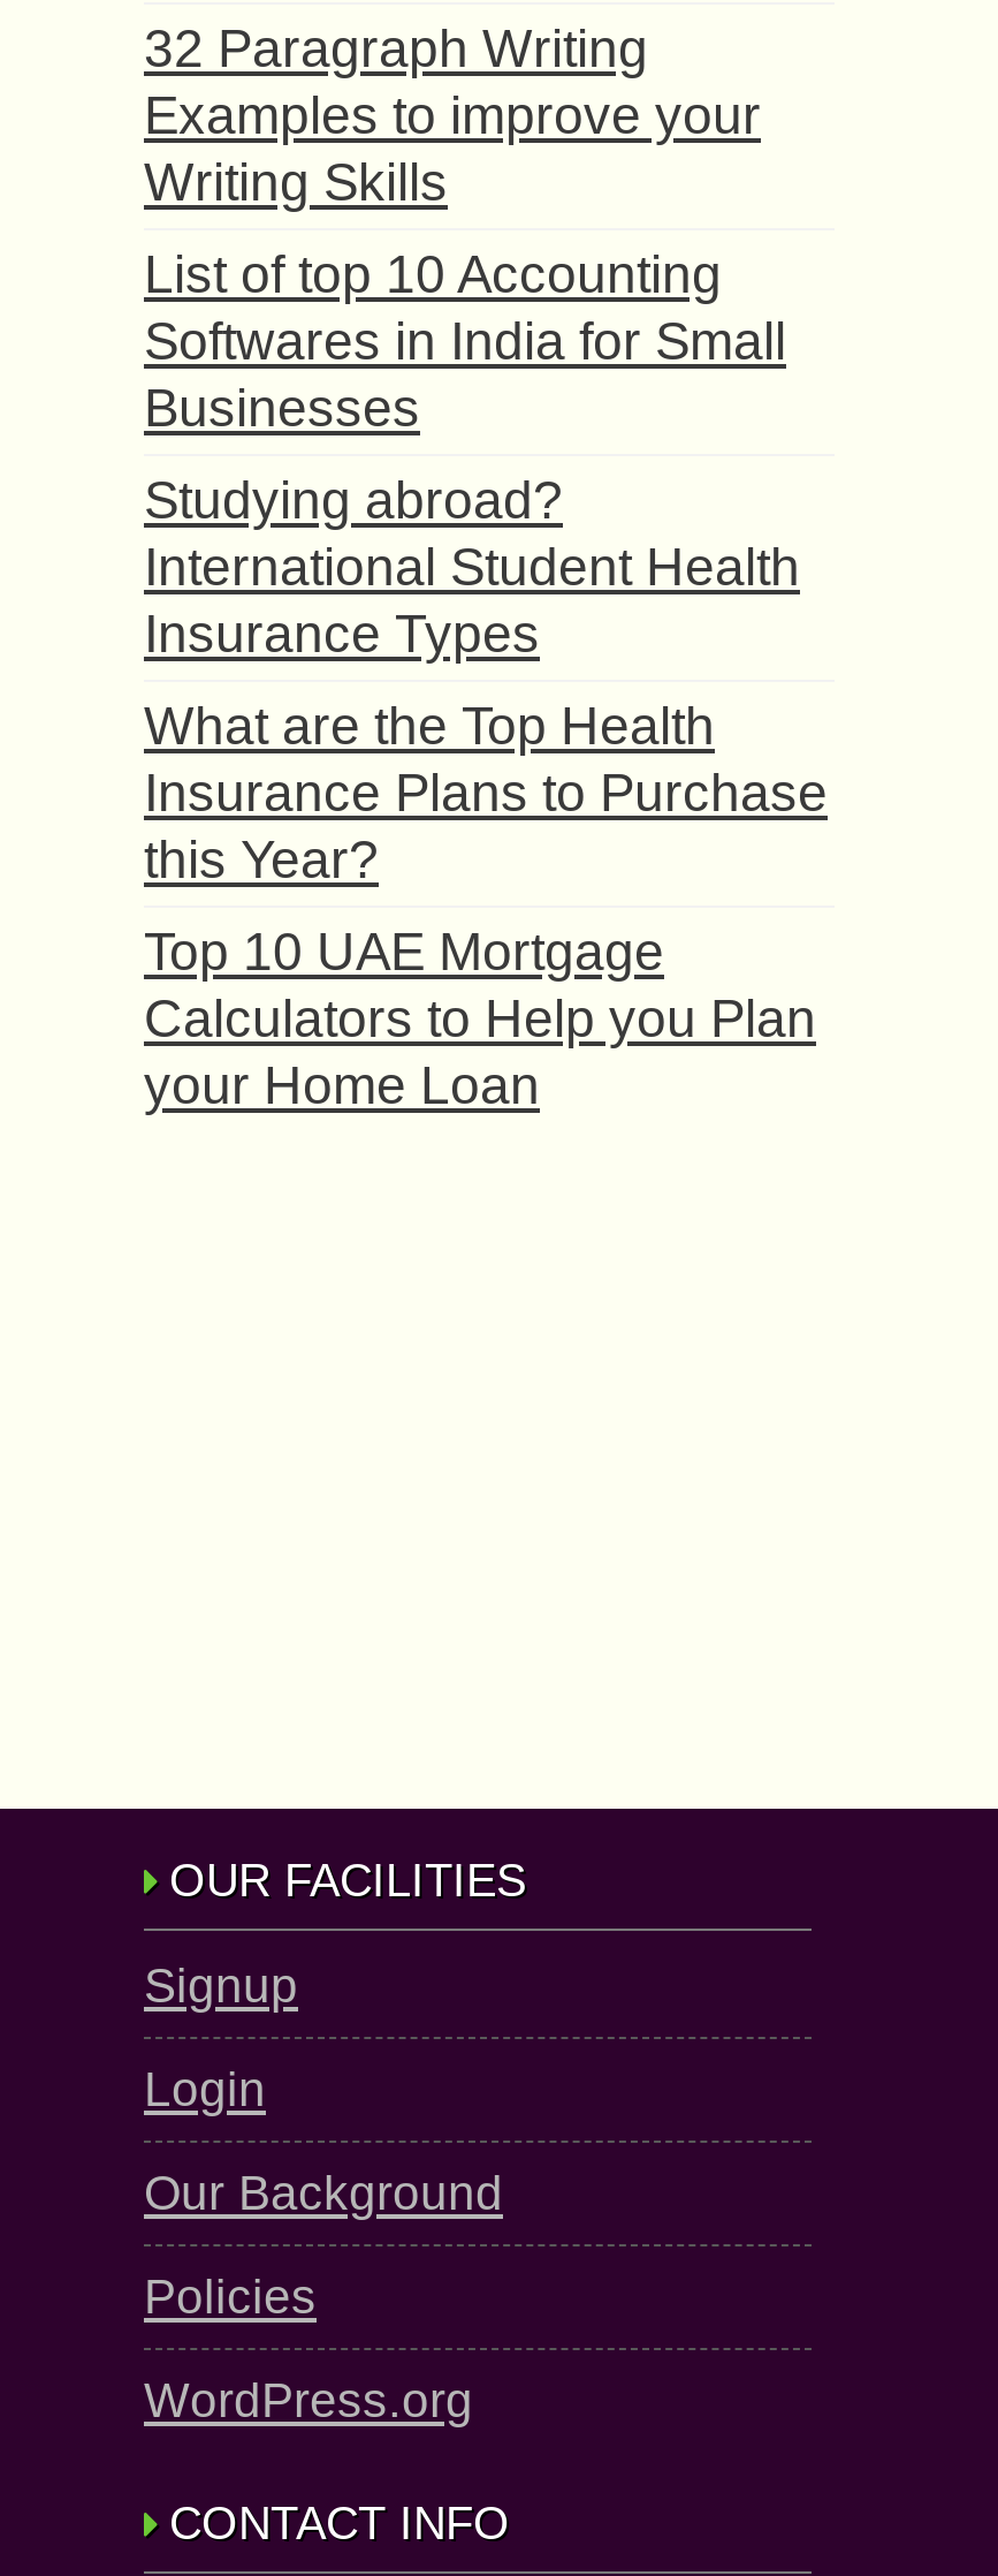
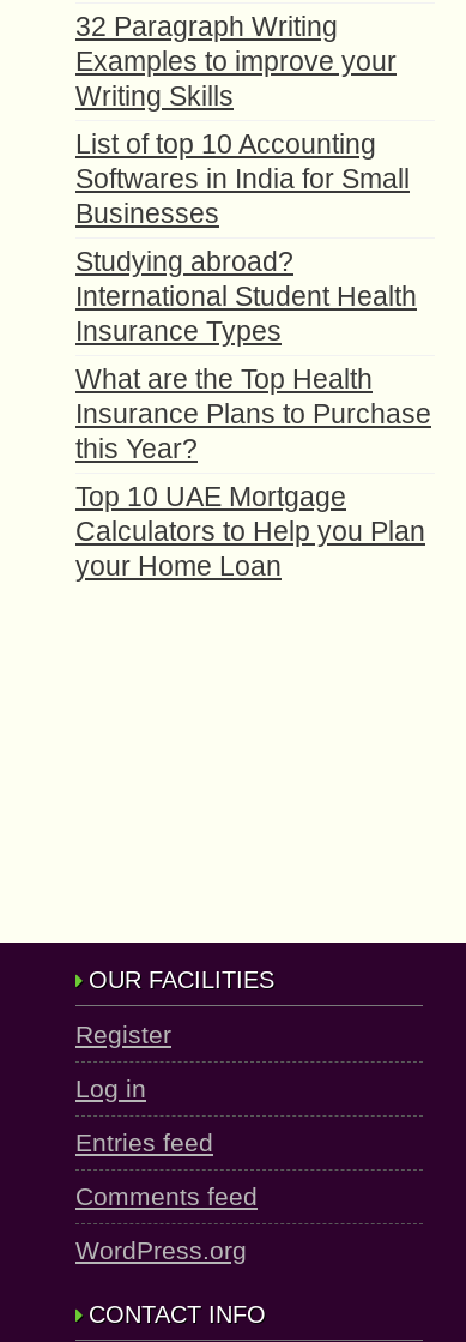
- Signup
+ Register

- Login
+ Log in

- Our Background
+ Entries feed

- Policies
+ Comments feed
